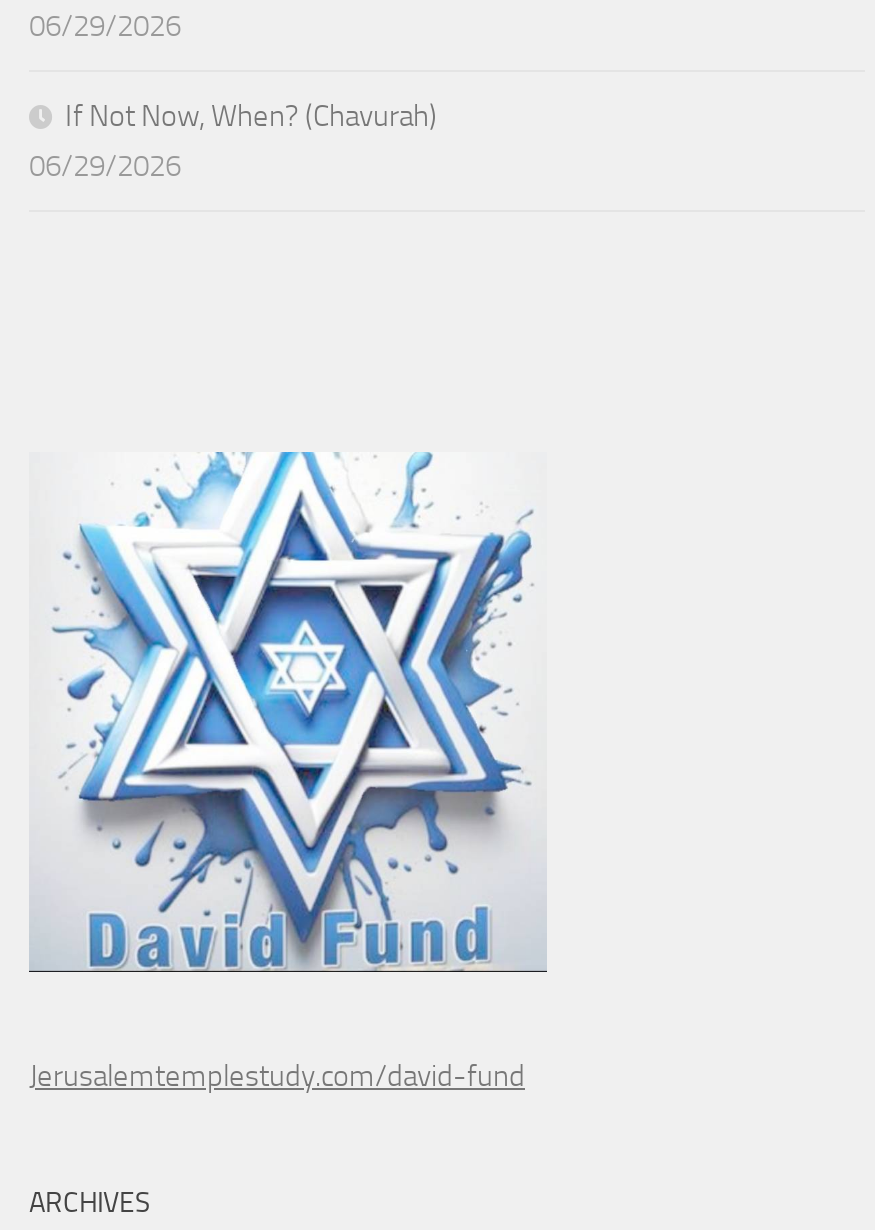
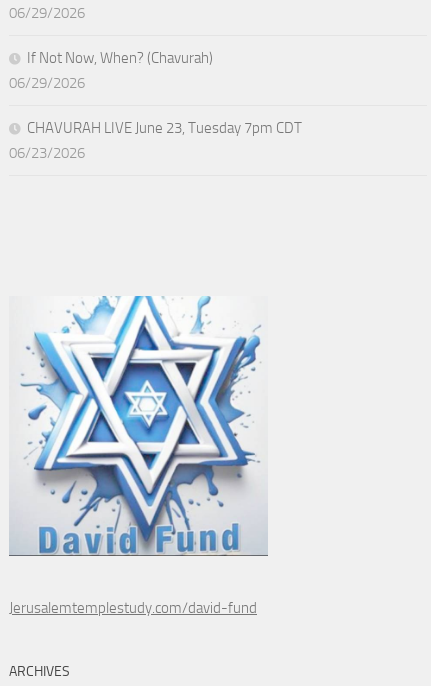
+ CHAVURAH LIVE June 23, Tuesday 7pm CDT
+ 06/23/2026
